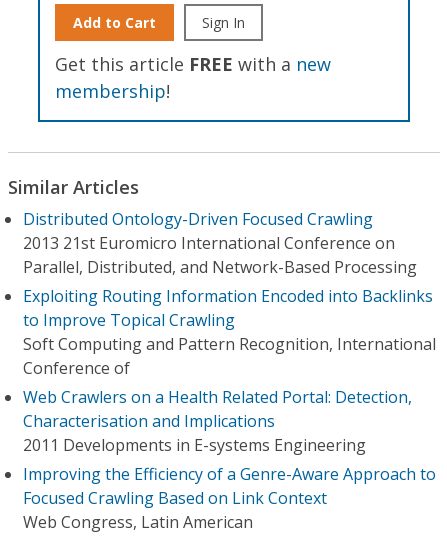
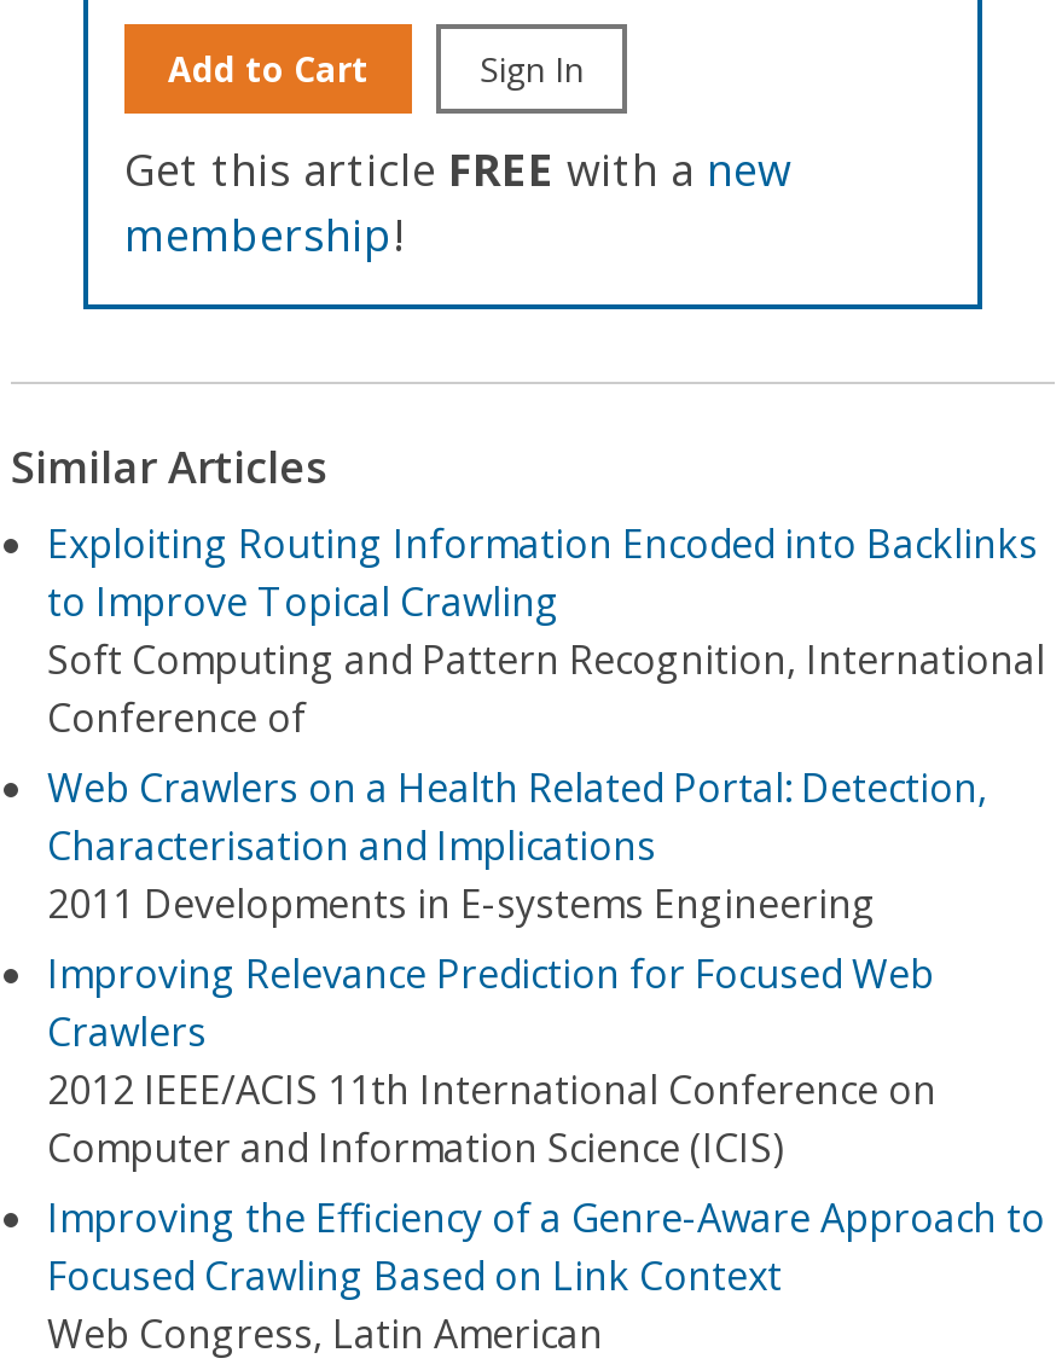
- Distributed Ontology-Driven Focused Crawling
- 2013 21st Euromicro International Conference on
- Parallel, Distributed, and Network-Based Processing

moved up: Exploiting Routing Information Encoded into Backlinks | to Improve Topical Crawling | Soft Computing and Pattern Recognition, International | Conference of | Web Crawlers on a Health Related Portal: Detection, | Characterisation and Implications | 2011 Developments in E-systems Engineering

+ Improving Relevance Prediction for Focused Web
+ Crawlers
+ 2012 IEEE/ACIS 11th International Conference on
+ Computer and Information Science (ICIS)
